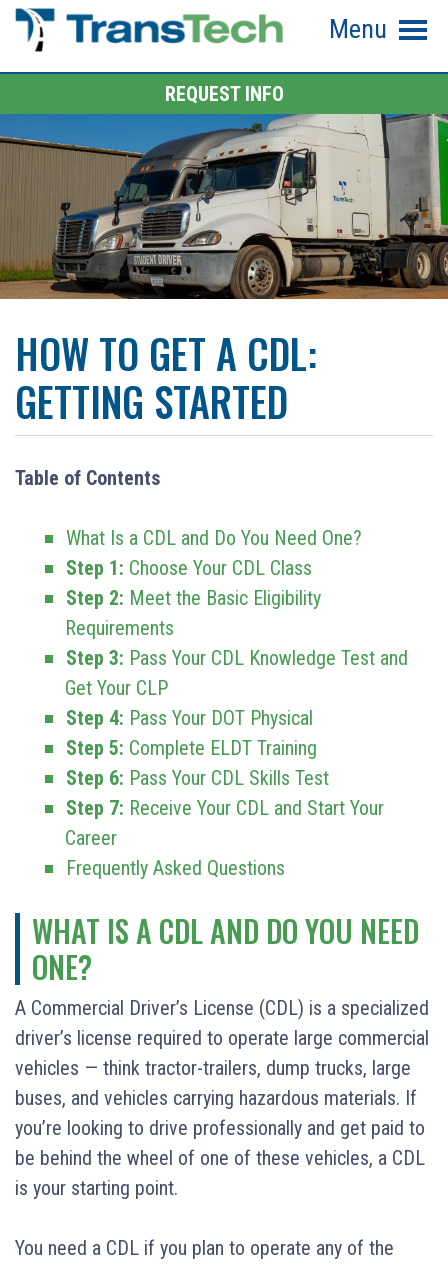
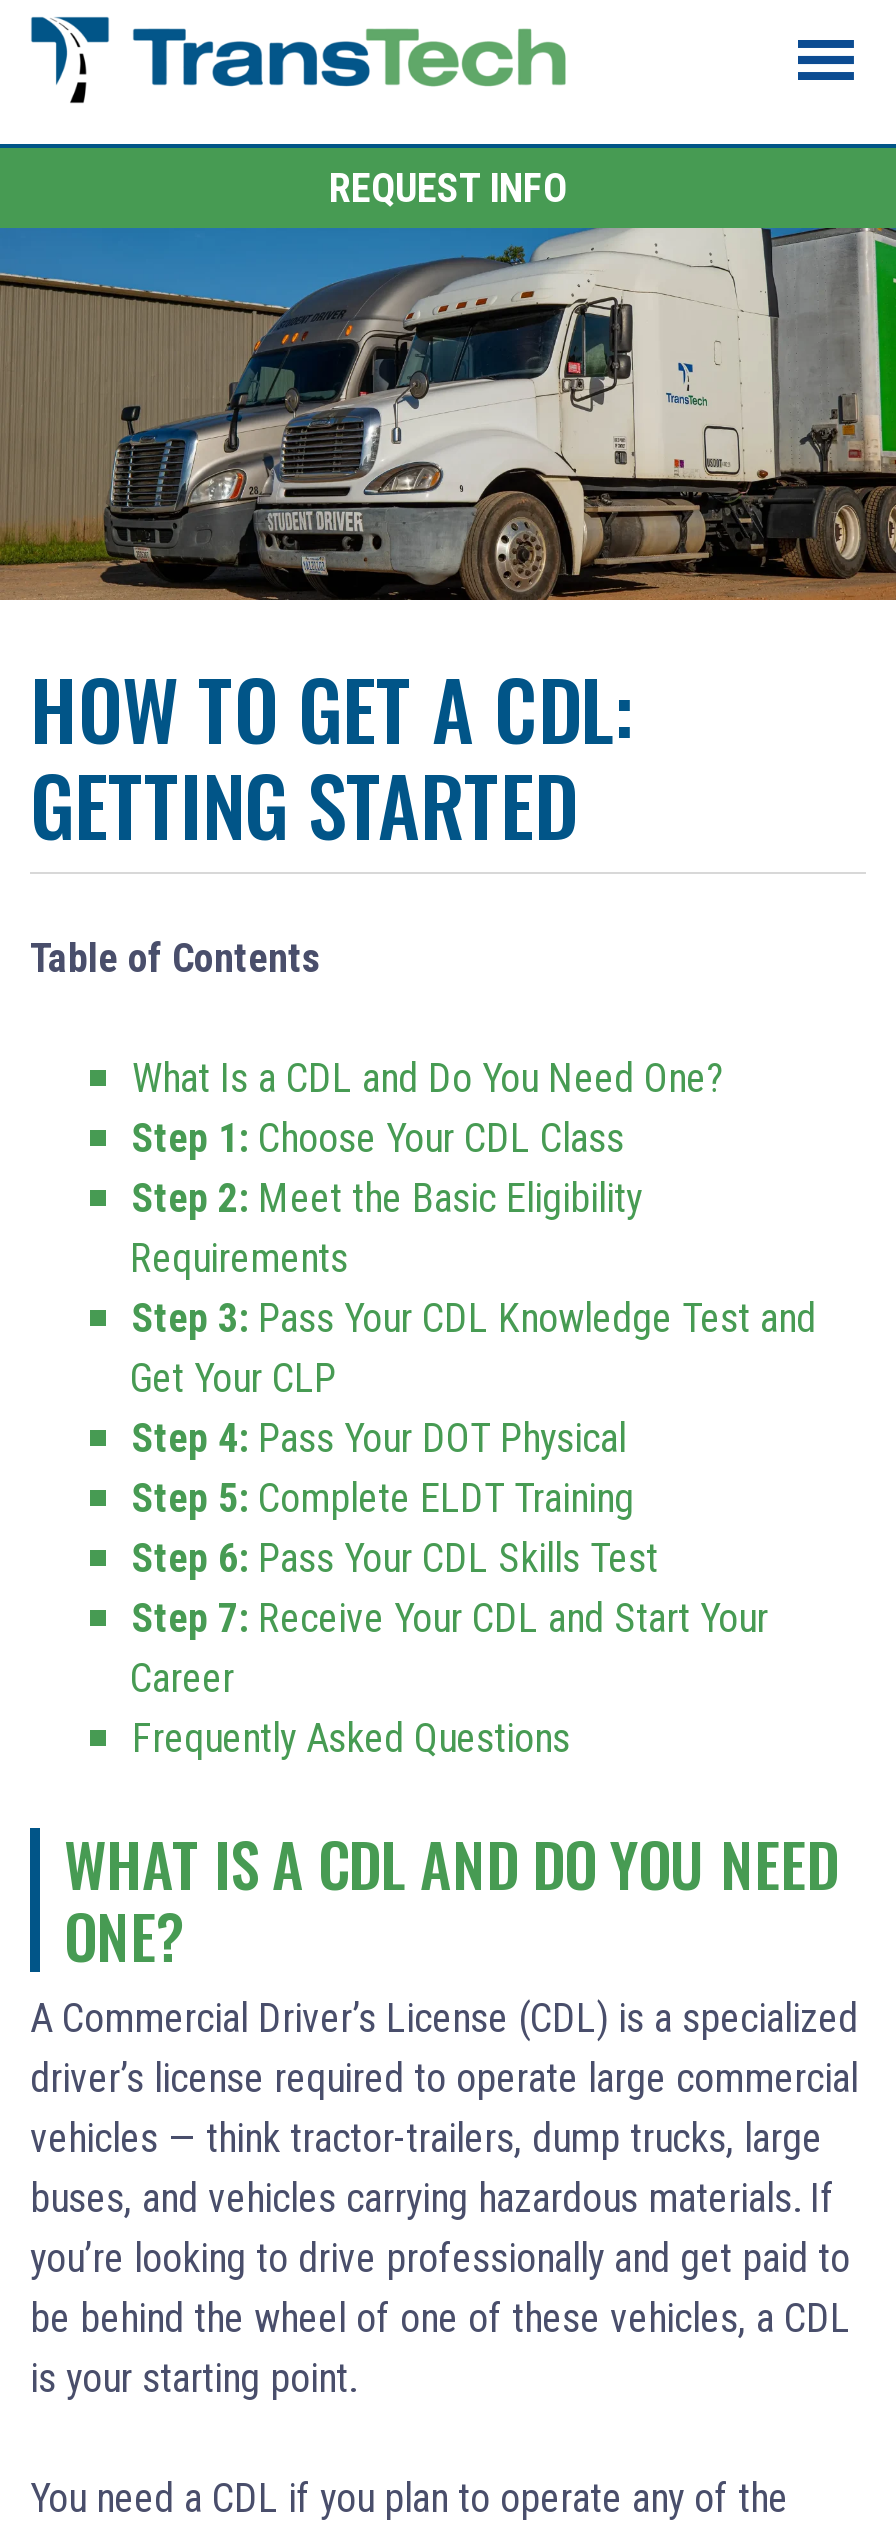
- Menu
